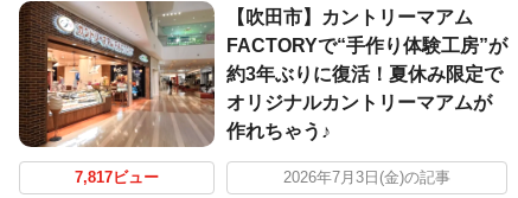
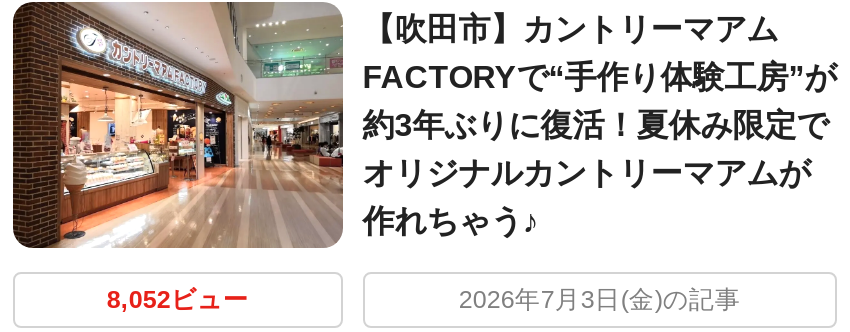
- 7,817ビュー
+ 8,052ビュー
